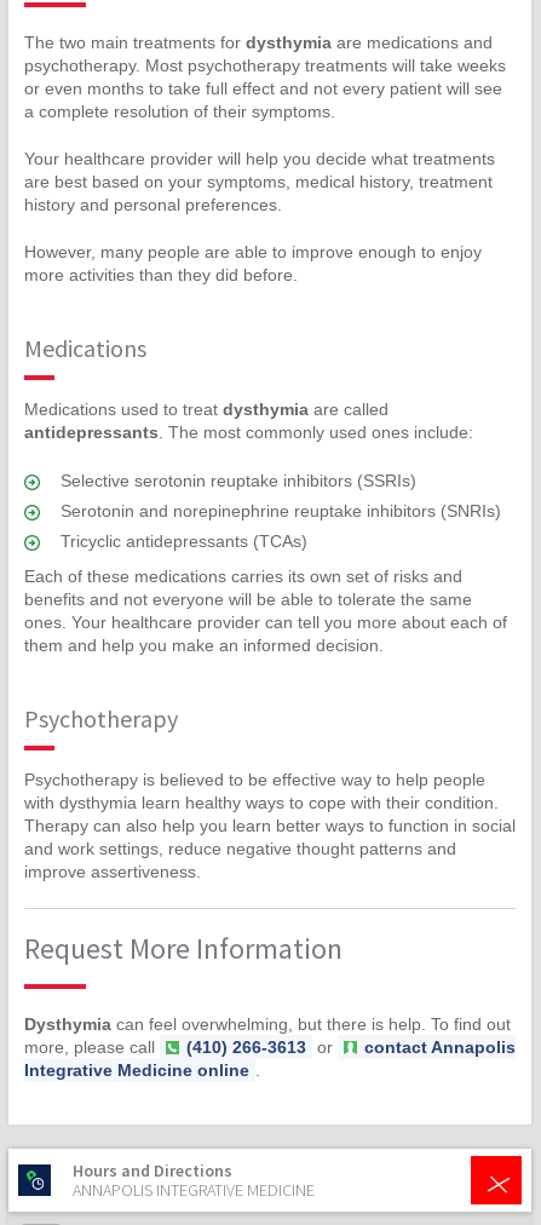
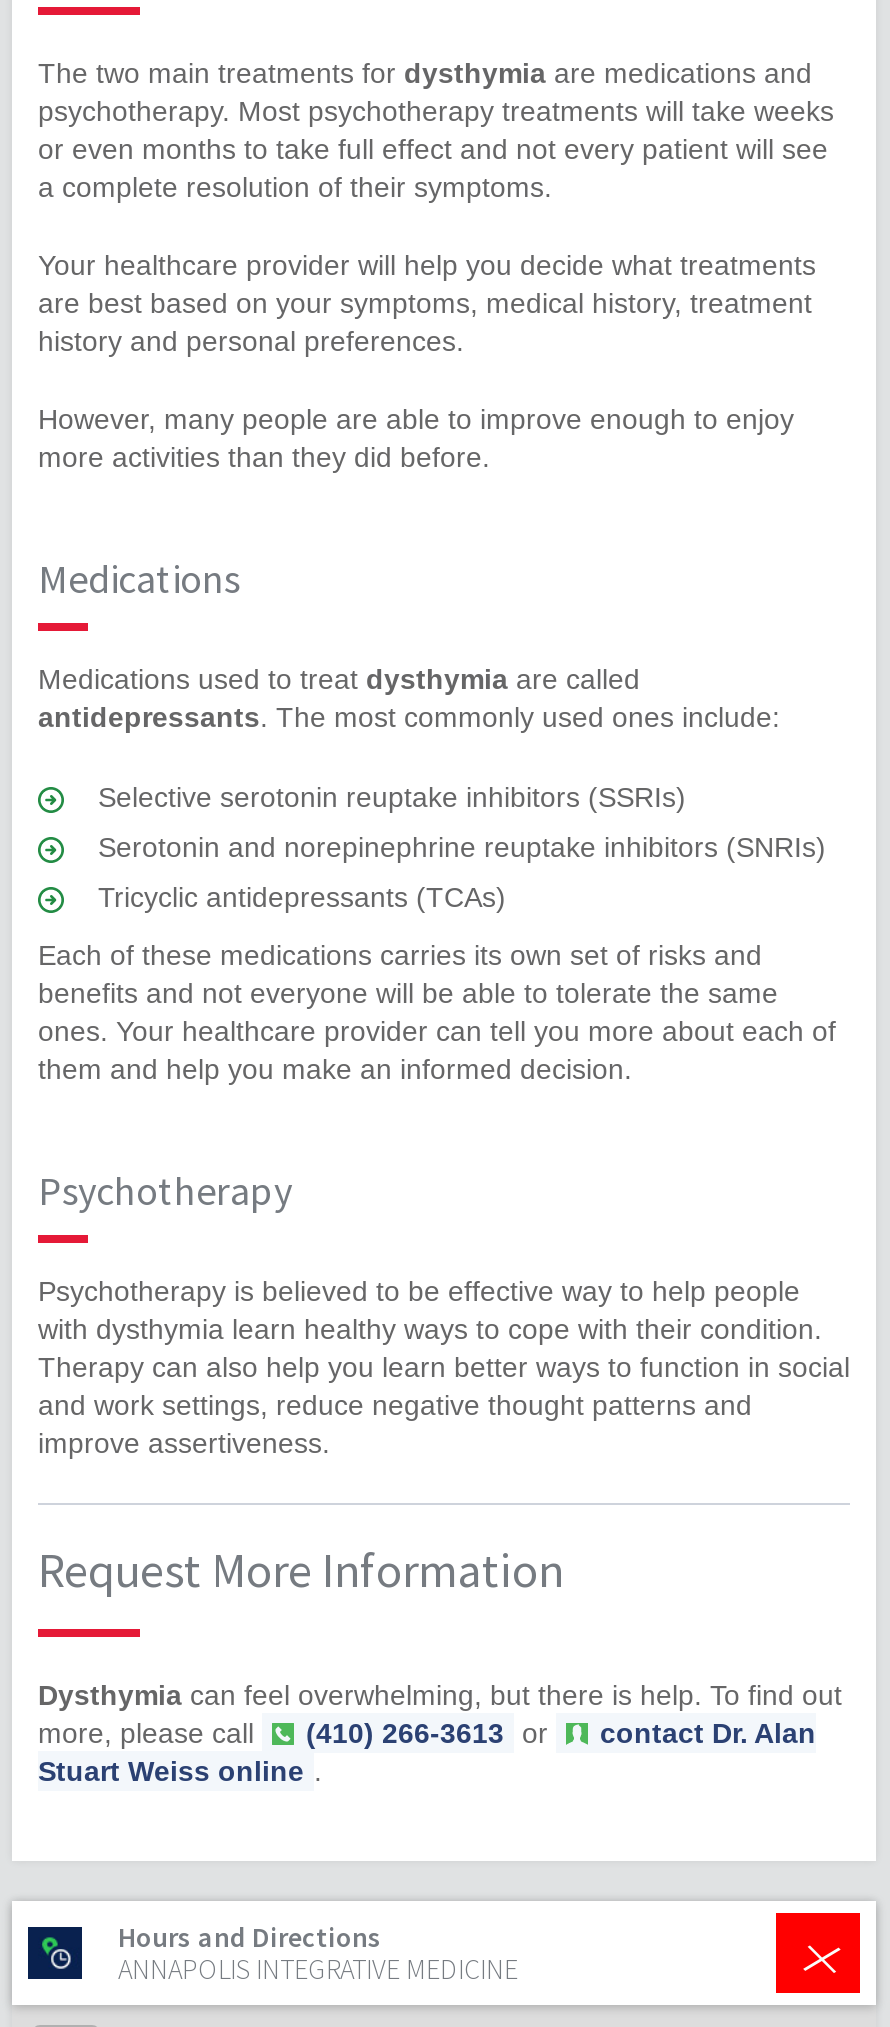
- contact Annapolis
- Integrative Medicine online .
+ contact Dr. Alan
+ Stuart Weiss online .
